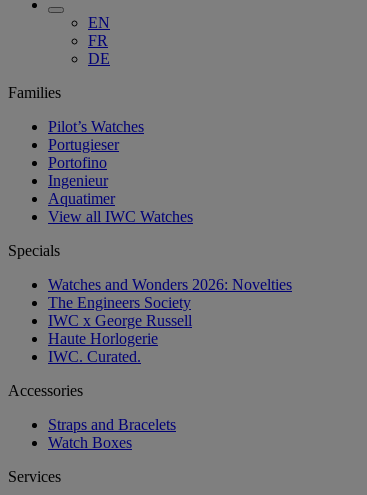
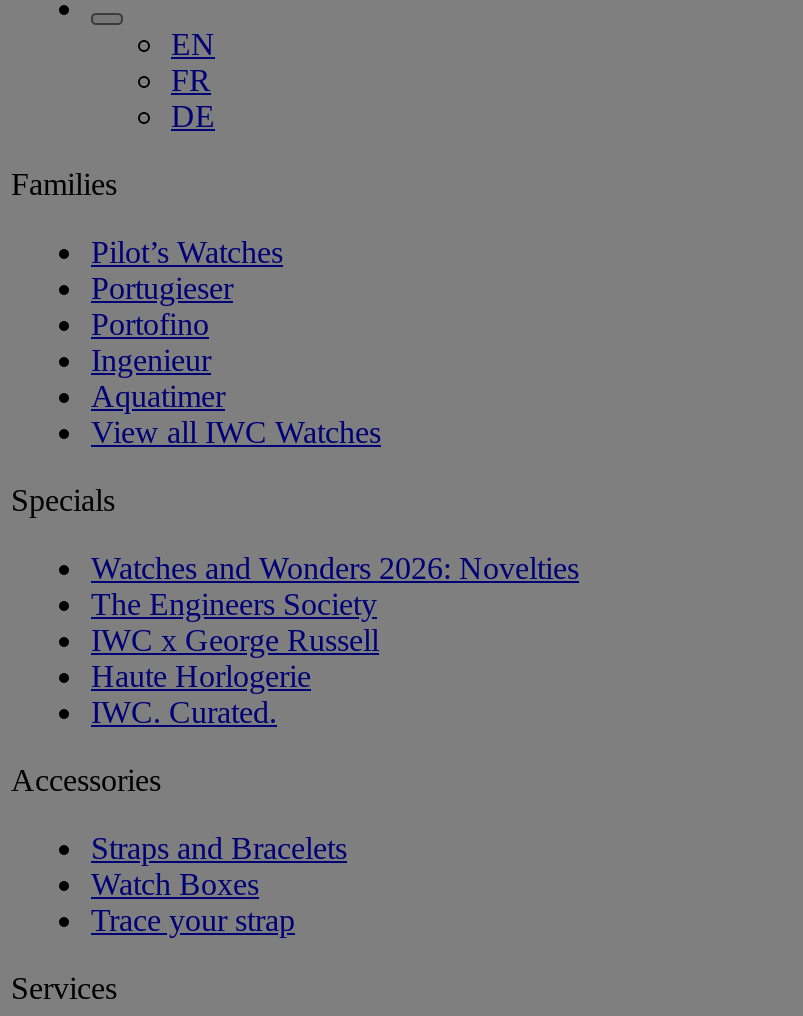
+ Trace your strap
